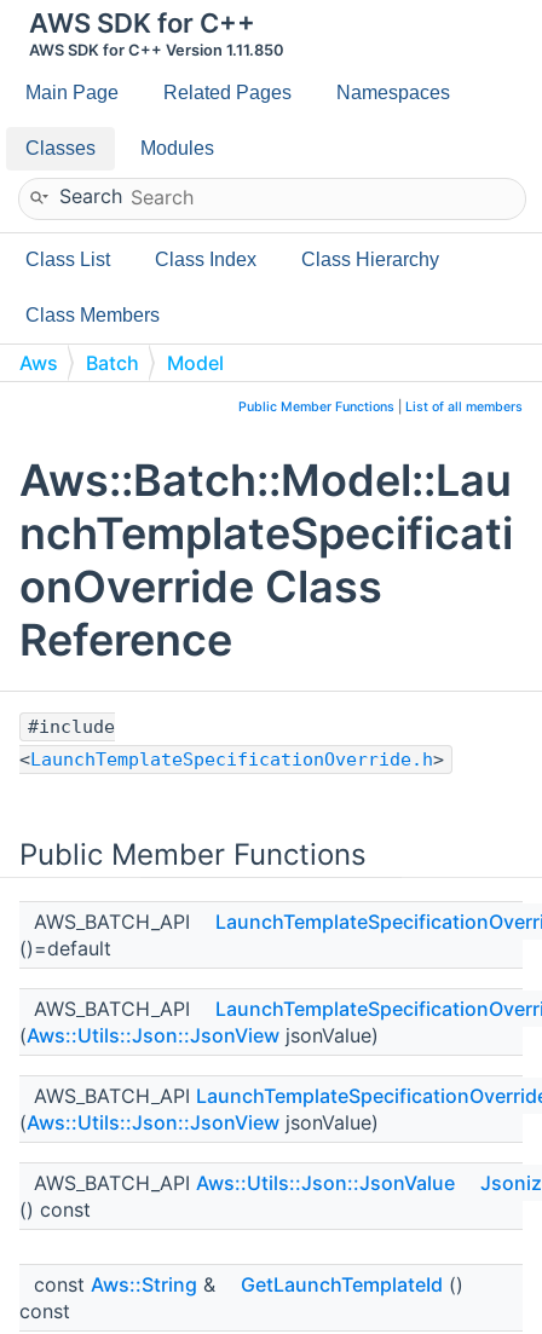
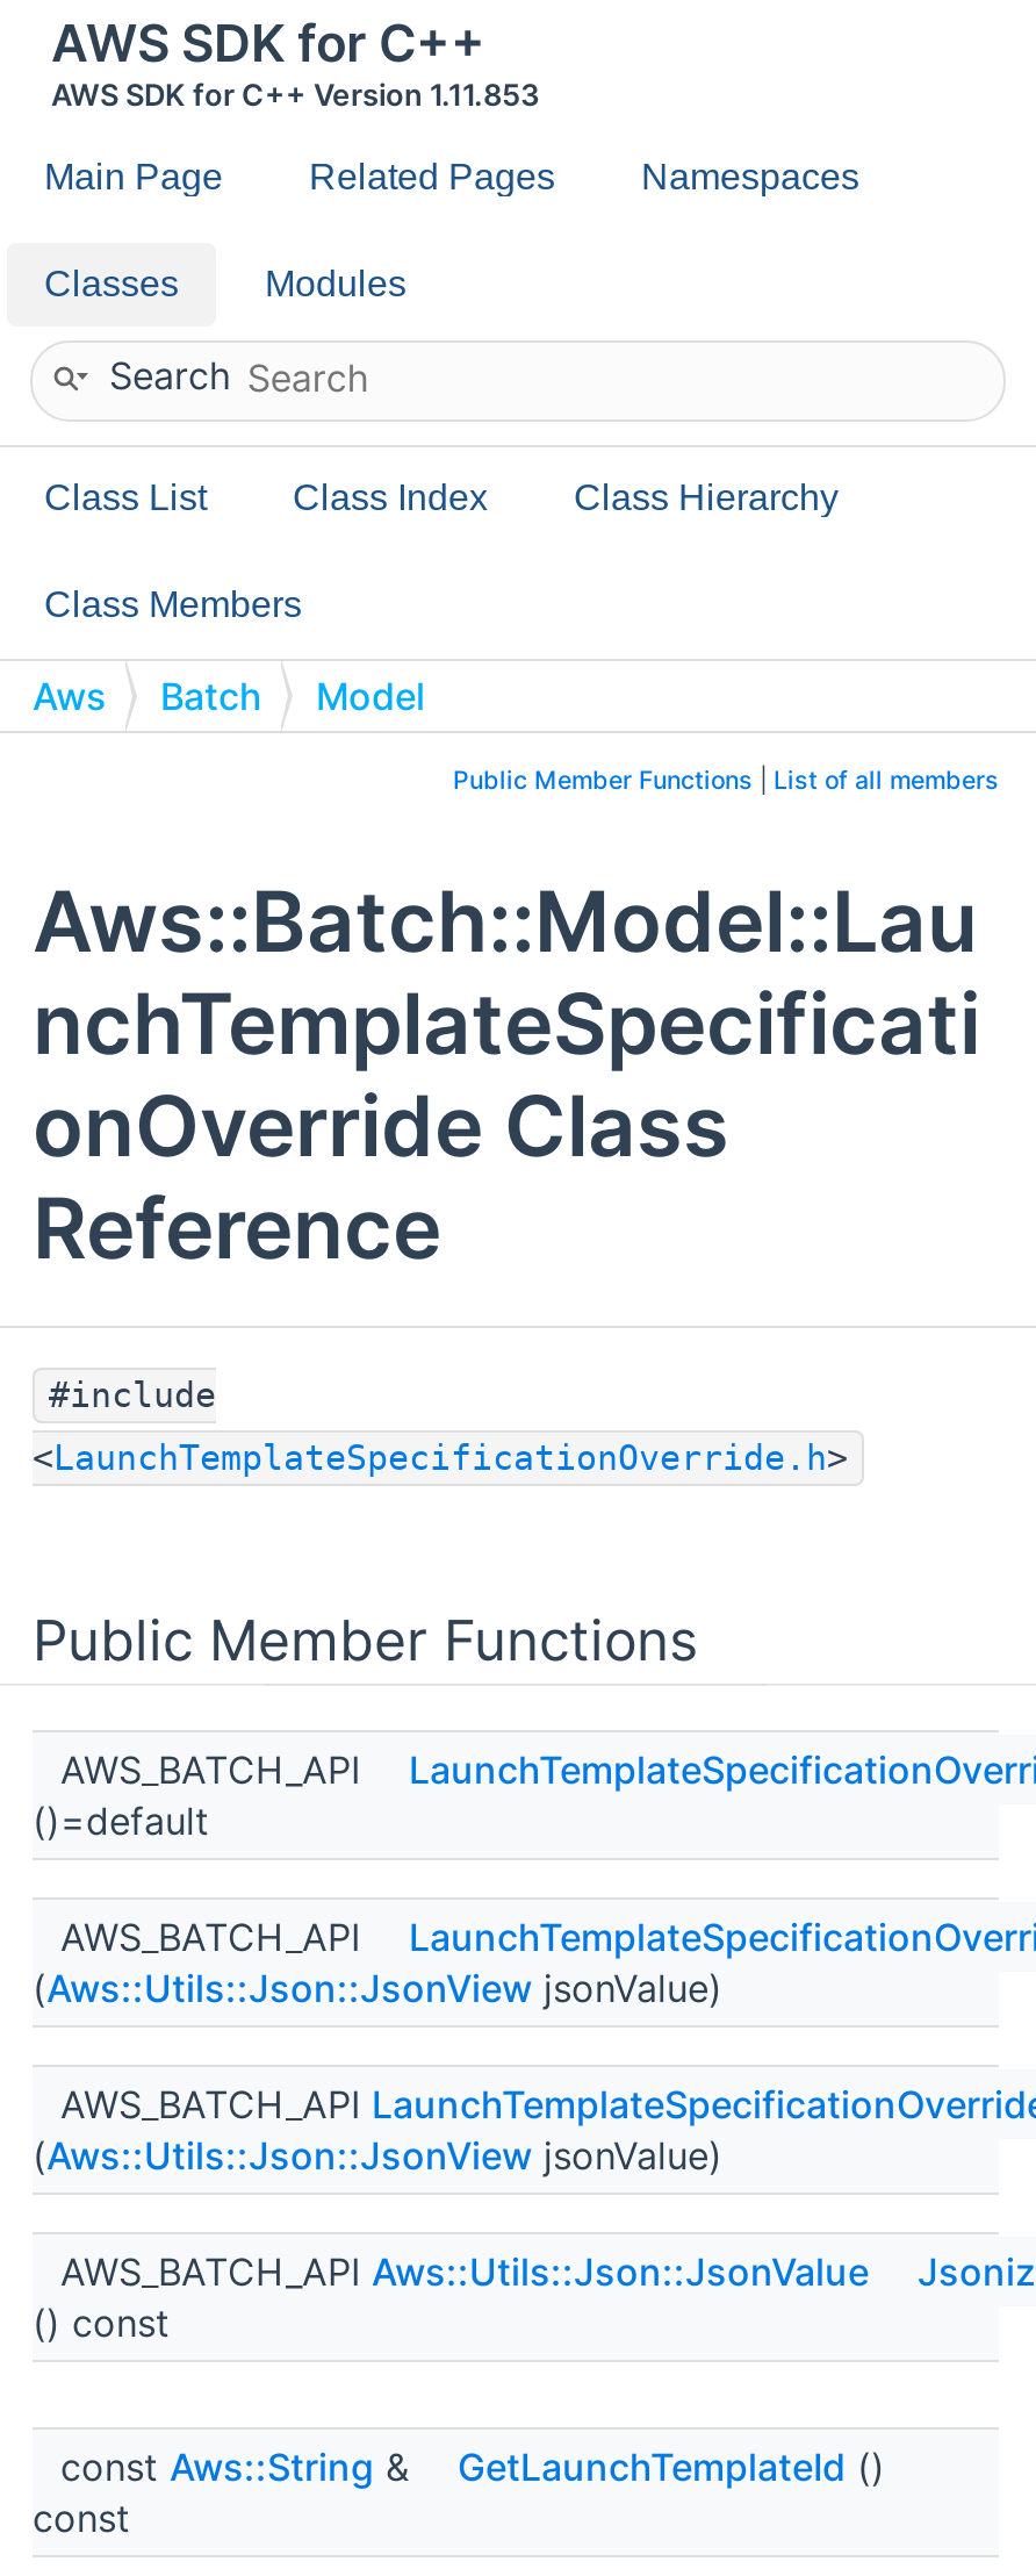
- AWS SDK for C++ Version 1.11.850
+ AWS SDK for C++ Version 1.11.853
